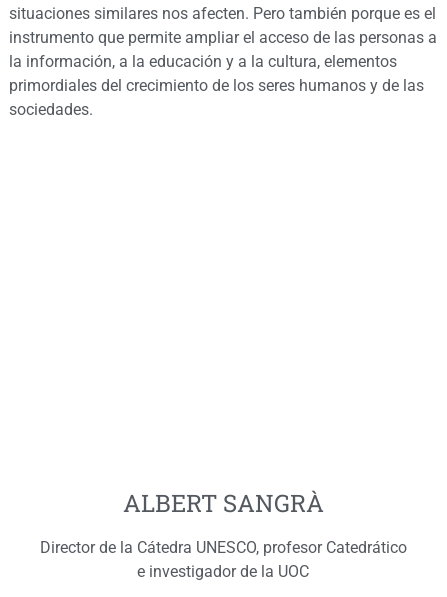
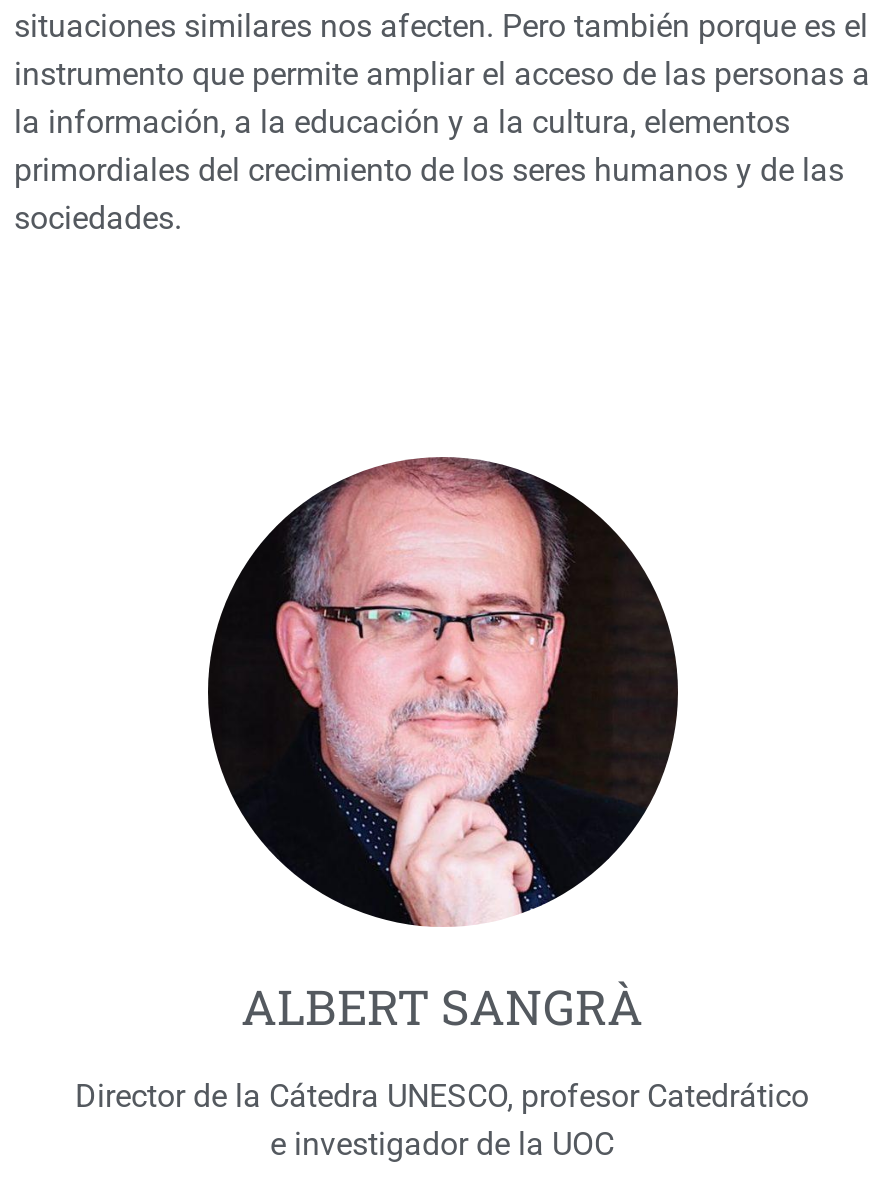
+ [image]
